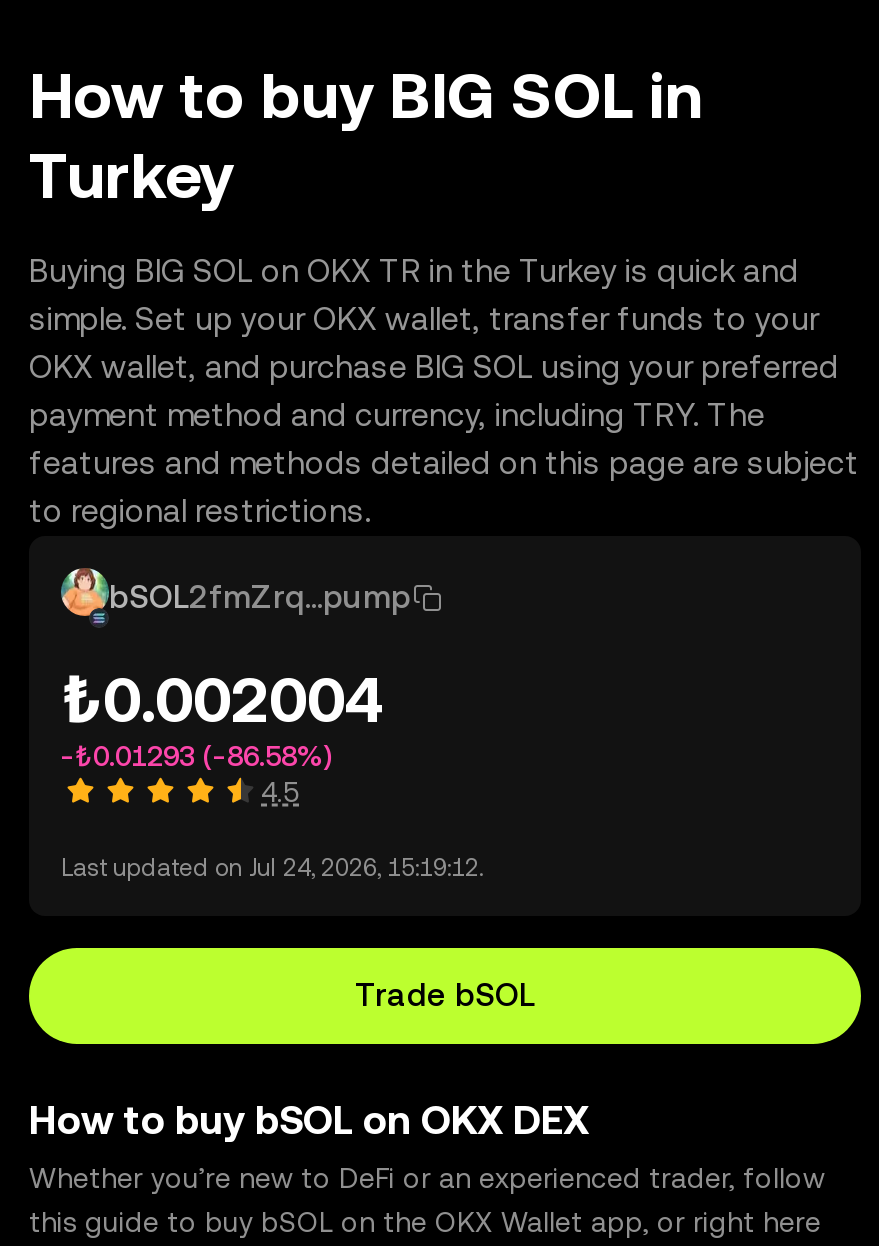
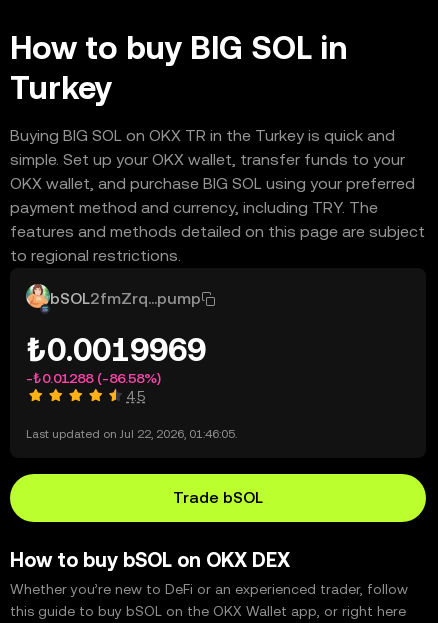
- ₺0.002004
+ ₺0.0019969

- -₺0.01293 (-86.58%)
+ -₺0.01288 (-86.58%)

- Last updated on Jul 24, 2026, 15:19:12.
+ Last updated on Jul 22, 2026, 01:46:05.
